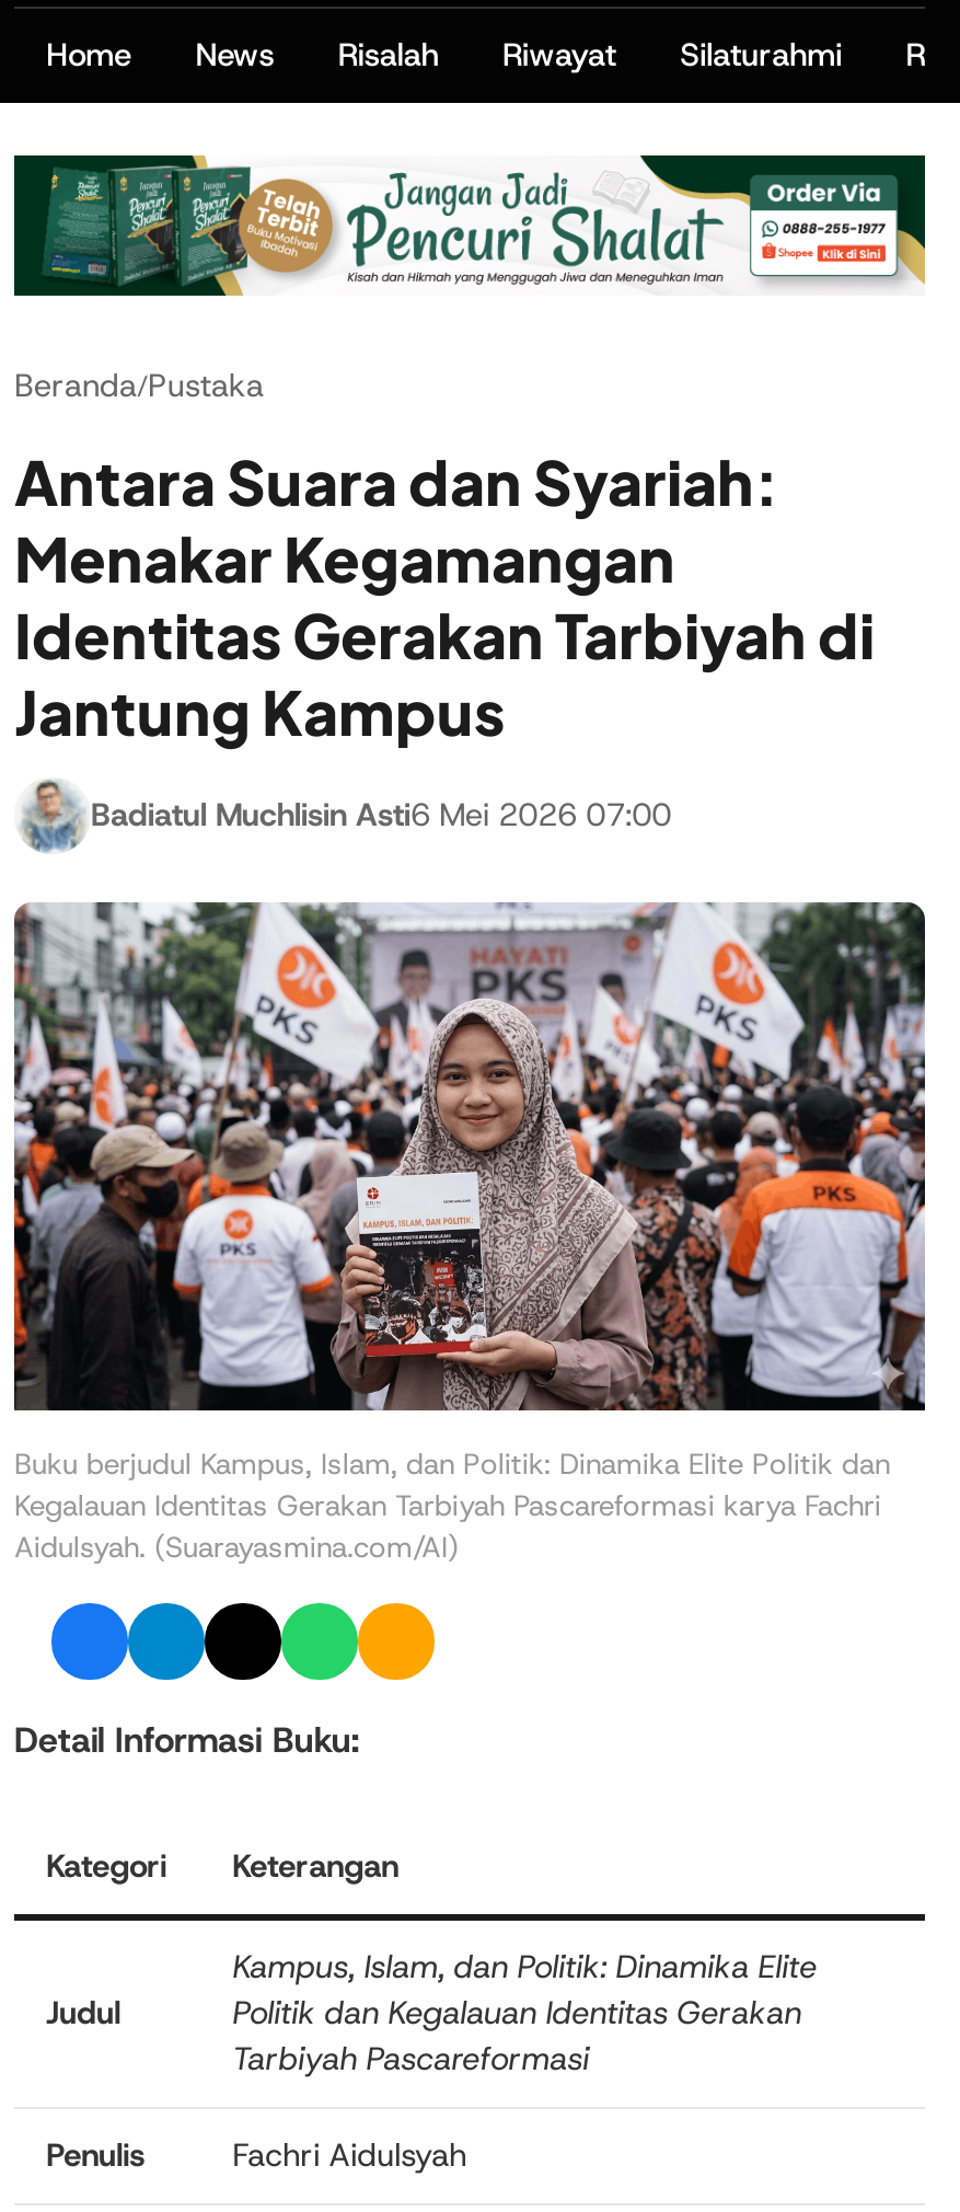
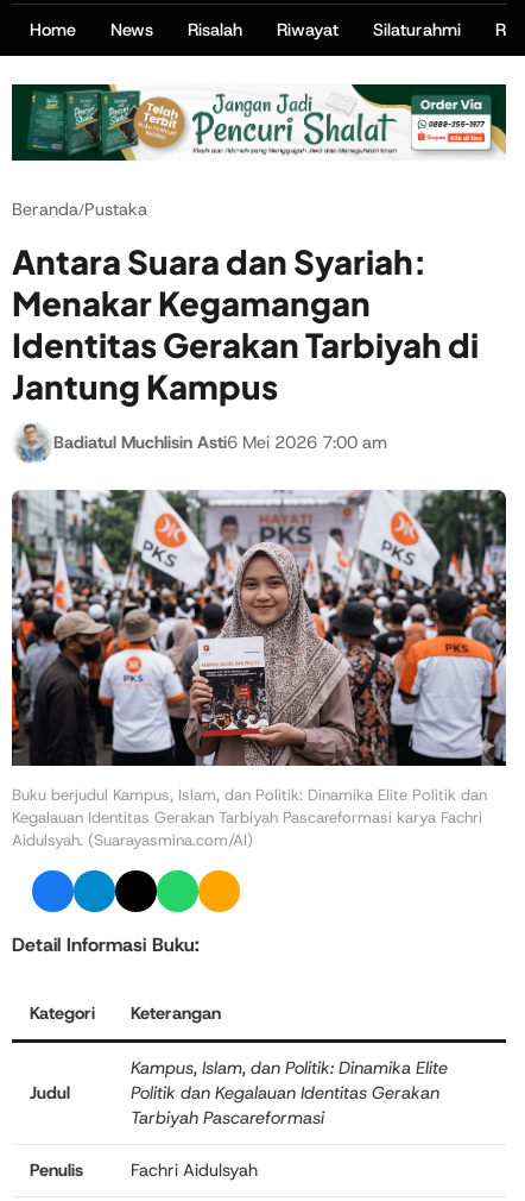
- Badiatul Muchlisin Asti6 Mei 2026 07:00
+ Badiatul Muchlisin Asti6 Mei 2026 7:00 am
